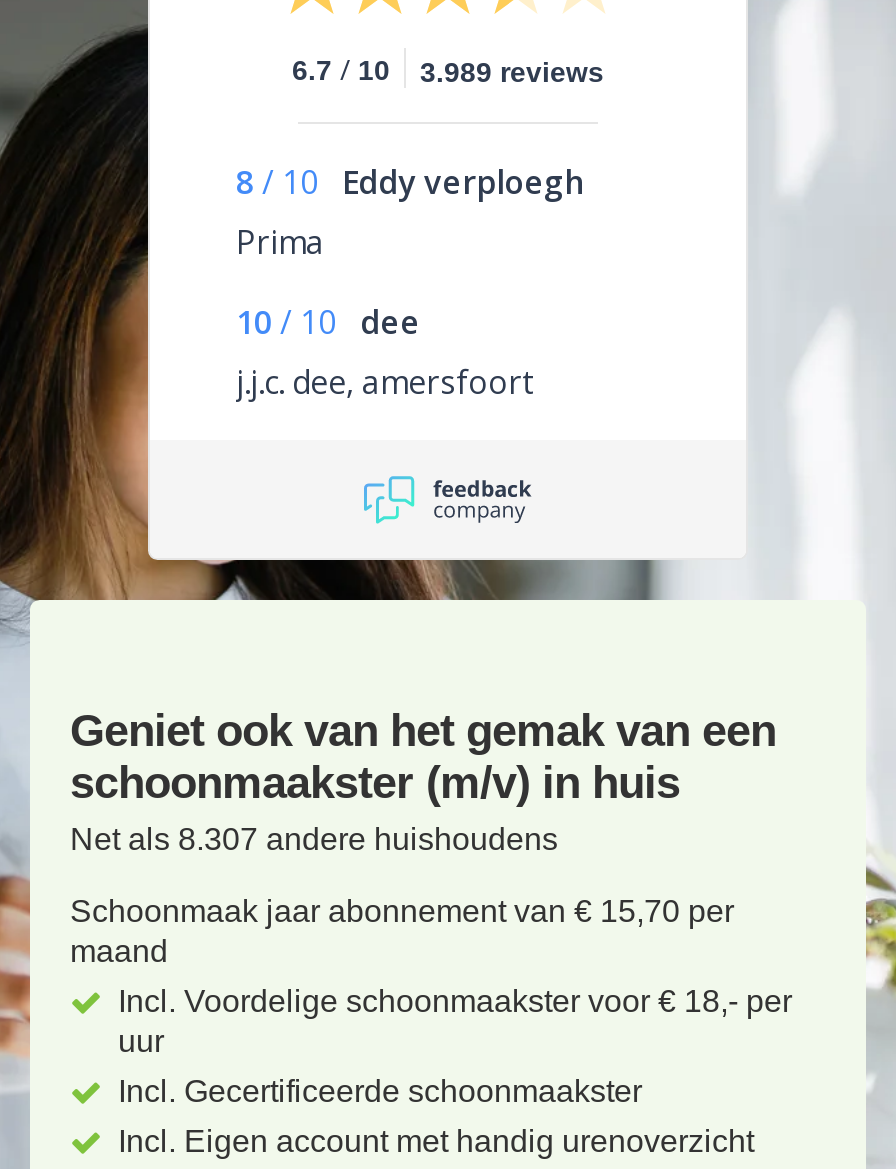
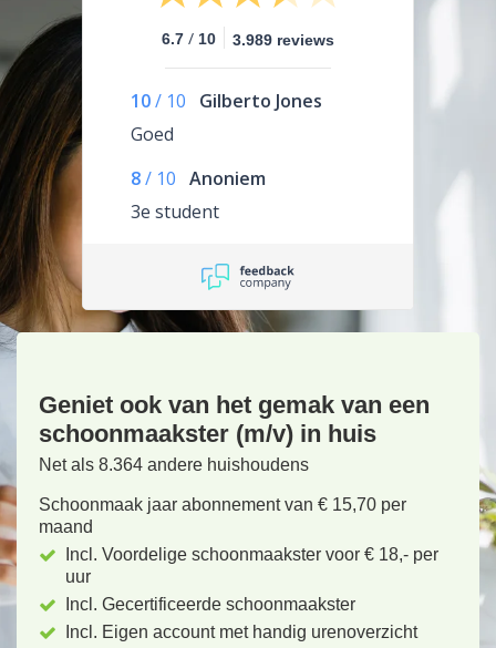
- 8 / 10 Eddy verploegh
- Prima
+ 10 / 10 Gilberto Jones
+ Goed

- 10 / 10 dee
- j.j.c. dee, amersfoort
+ 8 / 10 Anoniem
+ 3e student

- Net als 8.307 andere huishoudens
+ Net als 8.364 andere huishoudens
